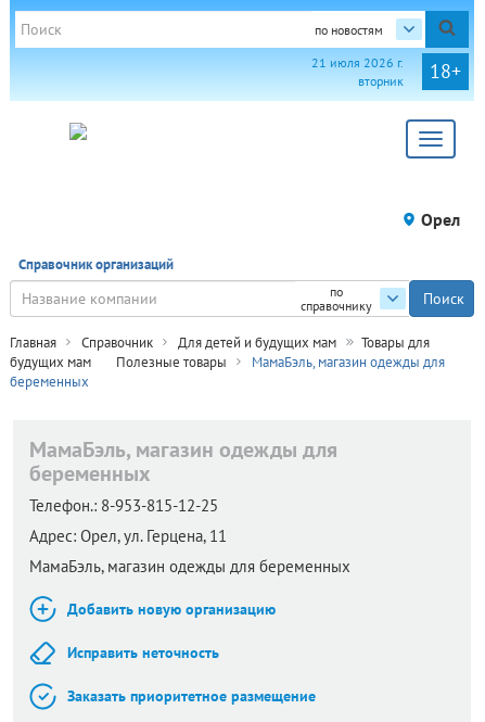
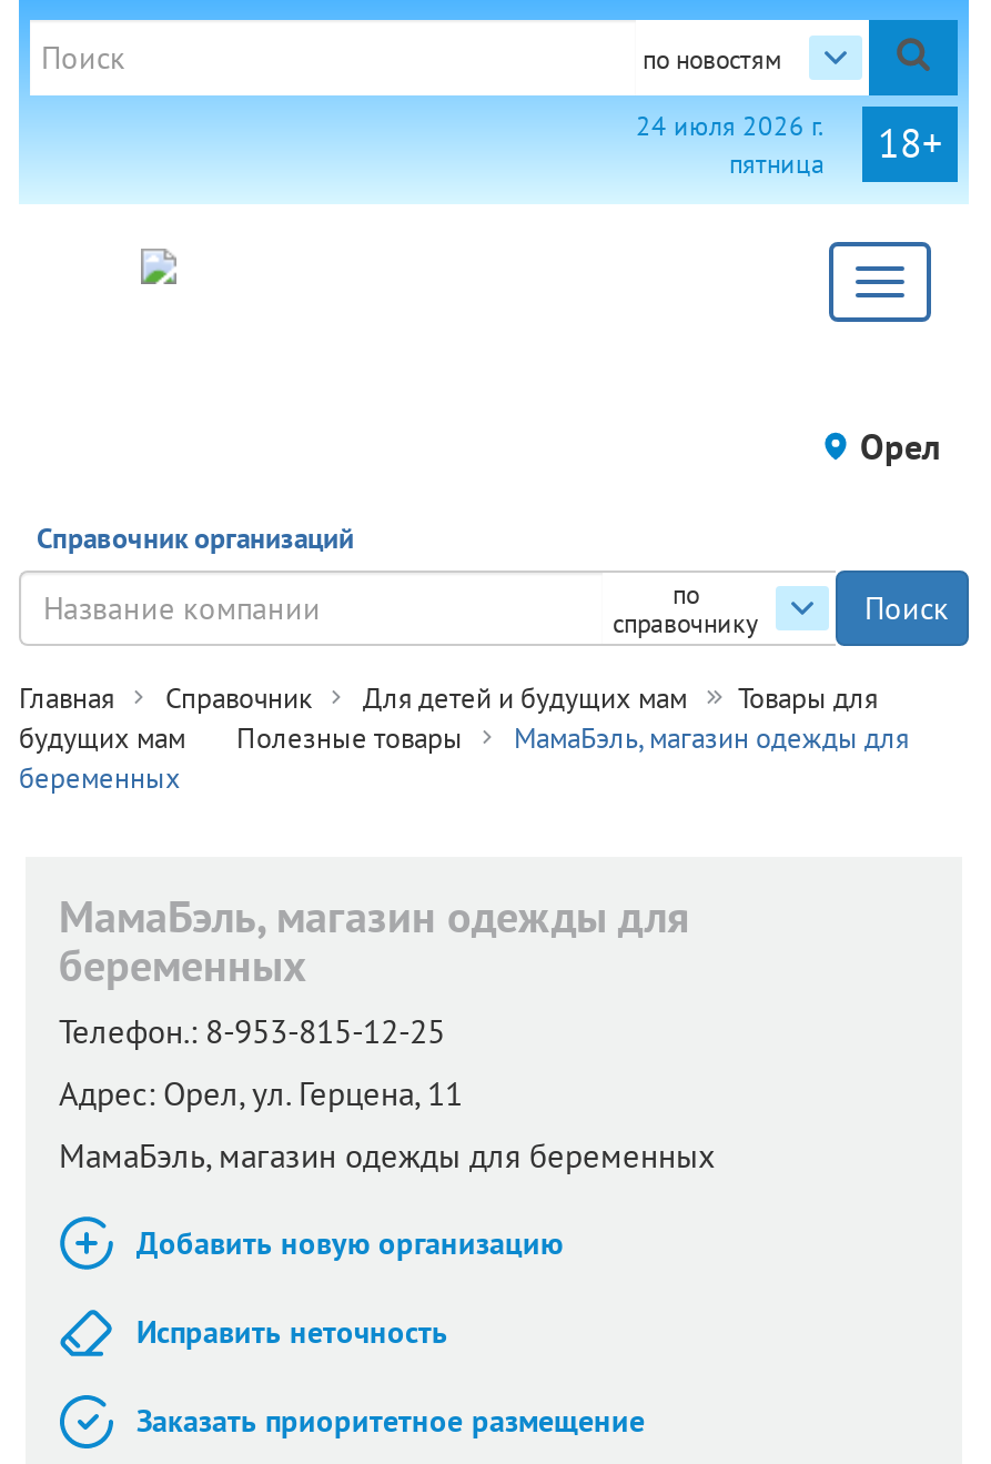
- 21 июля 2026 г.
- вторник
+ 24 июля 2026 г.
+ пятница
